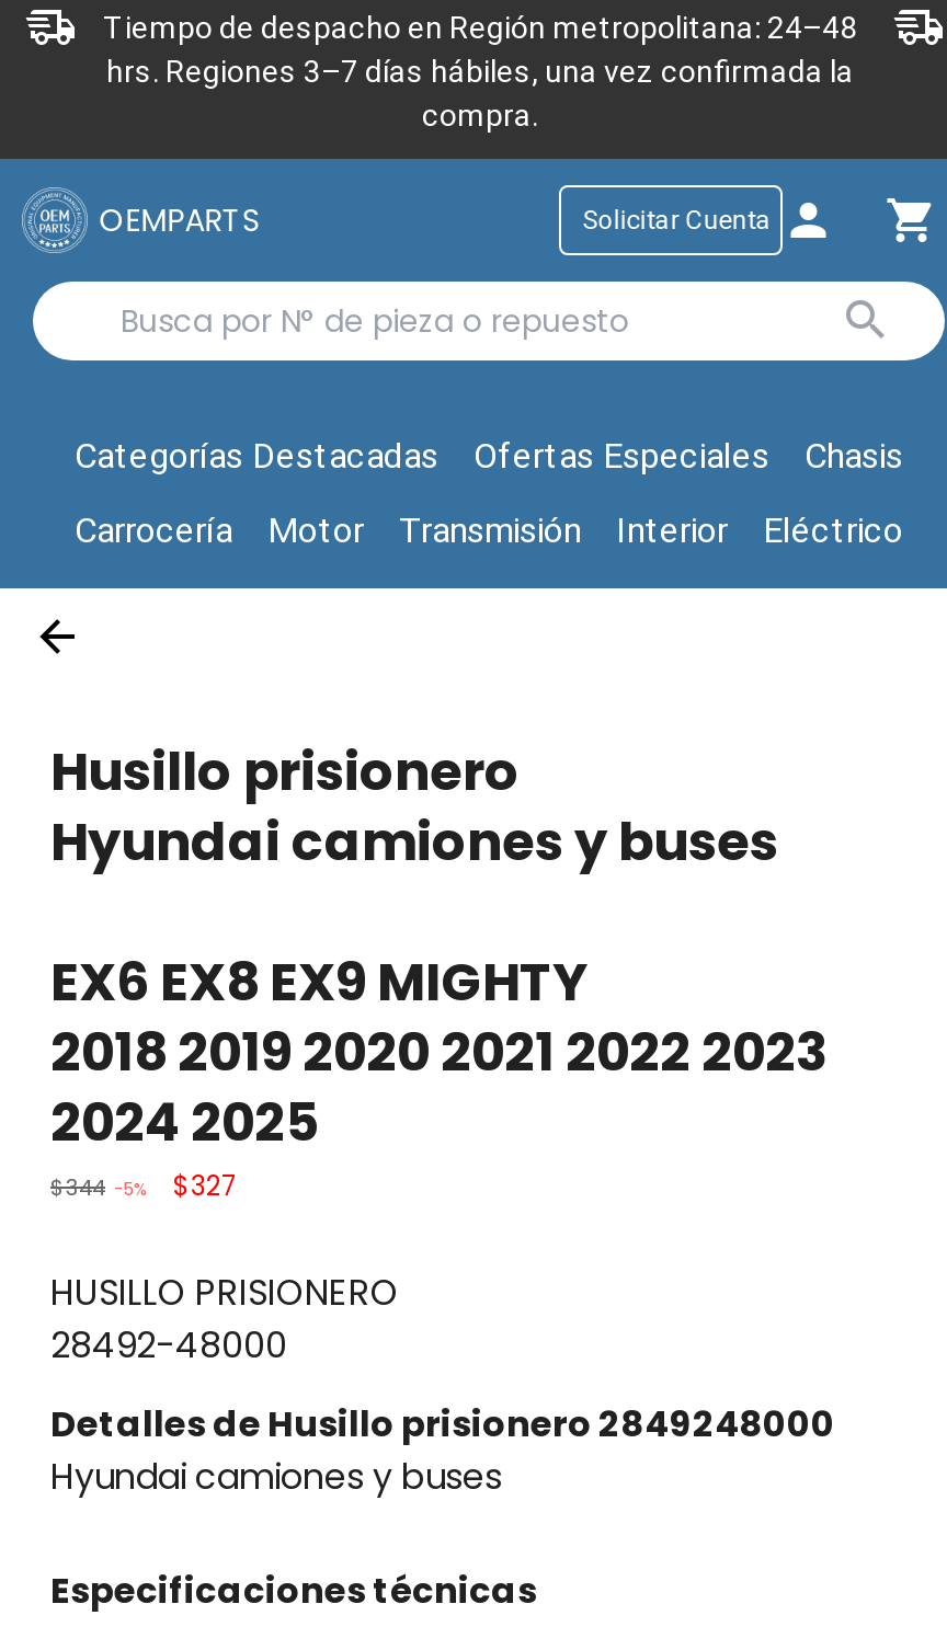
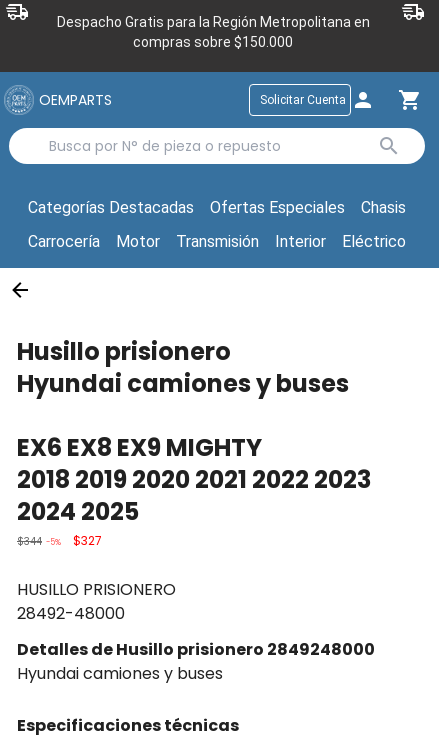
- Tiempo de despacho en Región metropolitana: 24–48
- hrs. Regiones 3–7 días hábiles, una vez confirmada la
- compra.
+ Despacho Gratis para la Región Metropolitana en
+ compras sobre $150.000
